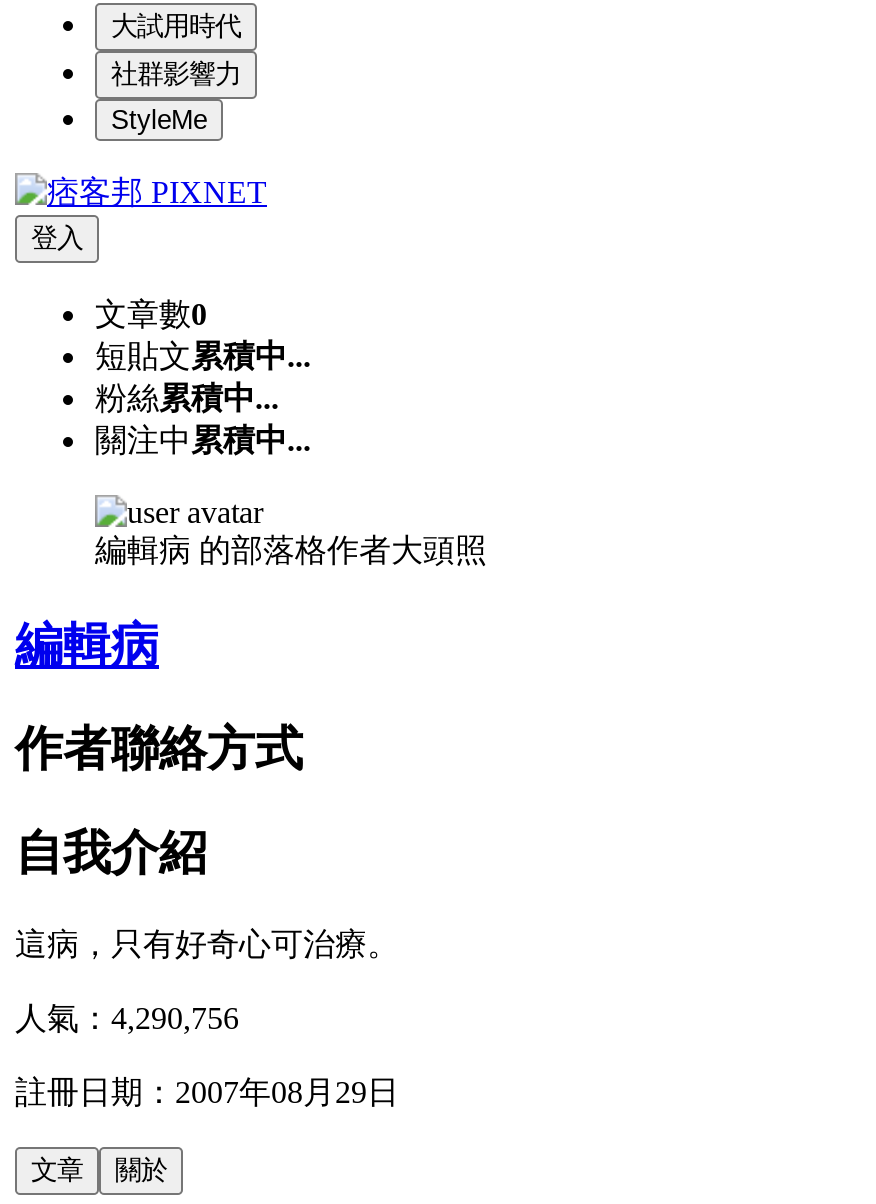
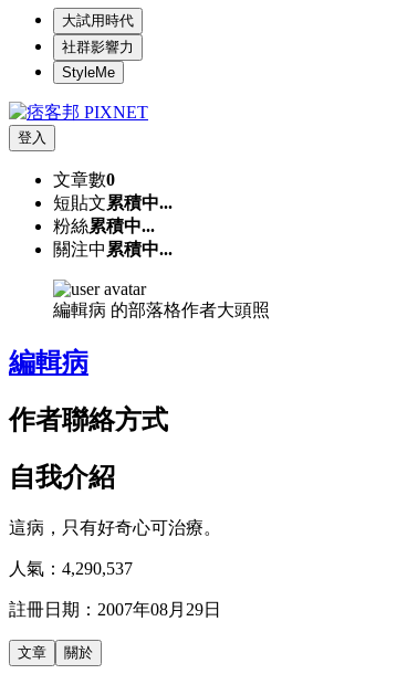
- 人氣：4,290,756
+ 人氣：4,290,537
